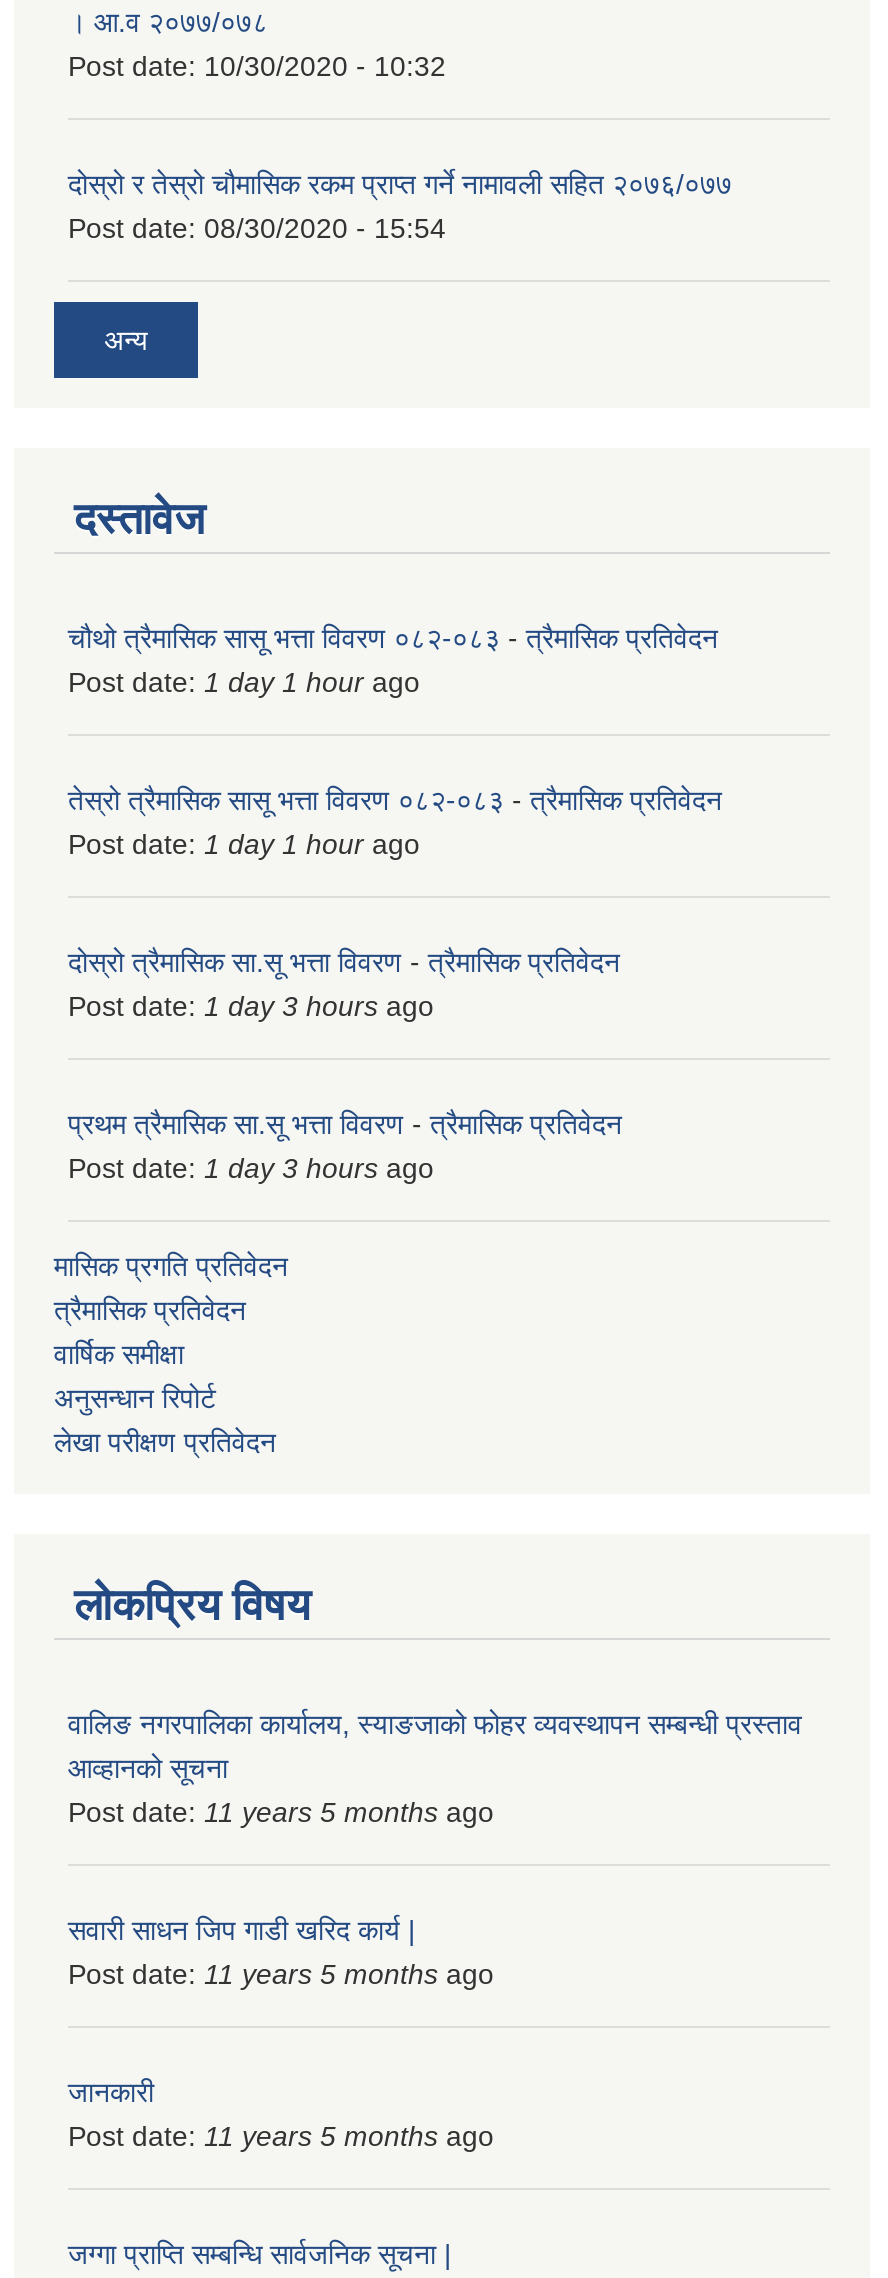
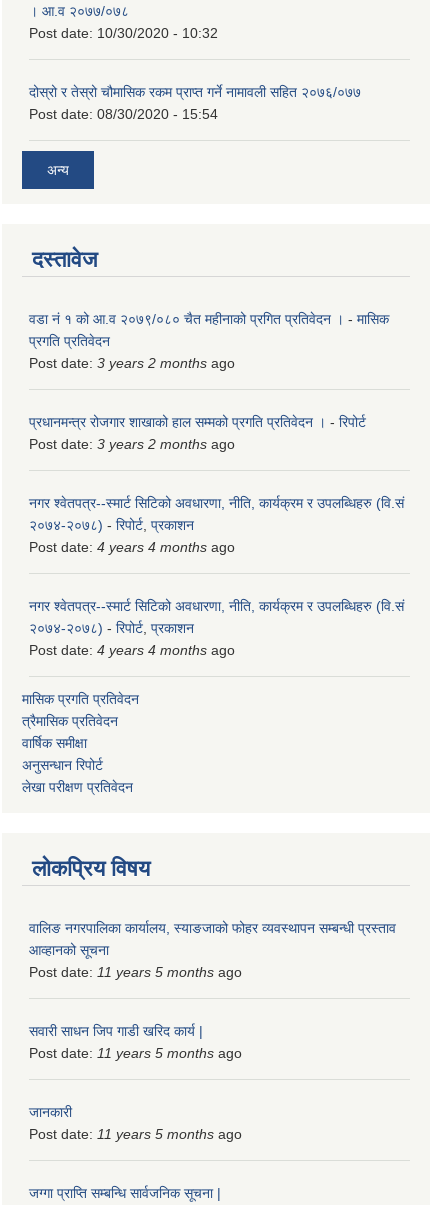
- चौथो त्रैमासिक सासू भत्ता विवरण ०८२-०८३ - त्रैमासिक प्रतिवेदन
- Post date: 1 day 1 hour ago
+ वडा नं १ को आ.व २०७९/०८० चैत महीनाको प्रगित प्रतिवेदन । - मासिक
+ प्रगति प्रतिवेदन
+ Post date: 3 years 2 months ago

- तेस्रो त्रैमासिक सासू भत्ता विवरण ०८२-०८३ - त्रैमासिक प्रतिवेदन
- Post date: 1 day 1 hour ago
+ प्रधानमन्त्र रोजगार शाखाको हाल सम्मको प्रगति प्रतिवेदन । - रिपोर्ट
+ Post date: 3 years 2 months ago

- दोस्रो त्रैमासिक सा.सू भत्ता विवरण - त्रैमासिक प्रतिवेदन
- Post date: 1 day 3 hours ago
+ नगर श्वेतपत्र--स्मार्ट सिटिको अवधारणा, नीति, कार्यक्रम र उपलब्धिहरु (वि.सं
+ २०७४-२०७८) - रिपोर्ट, प्रकाशन
+ Post date: 4 years 4 months ago

- प्रथम त्रैमासिक सा.सू भत्ता विवरण - त्रैमासिक प्रतिवेदन
- Post date: 1 day 3 hours ago
+ नगर श्वेतपत्र--स्मार्ट सिटिको अवधारणा, नीति, कार्यक्रम र उपलब्धिहरु (वि.सं
+ २०७४-२०७८) - रिपोर्ट, प्रकाशन
+ Post date: 4 years 4 months ago
